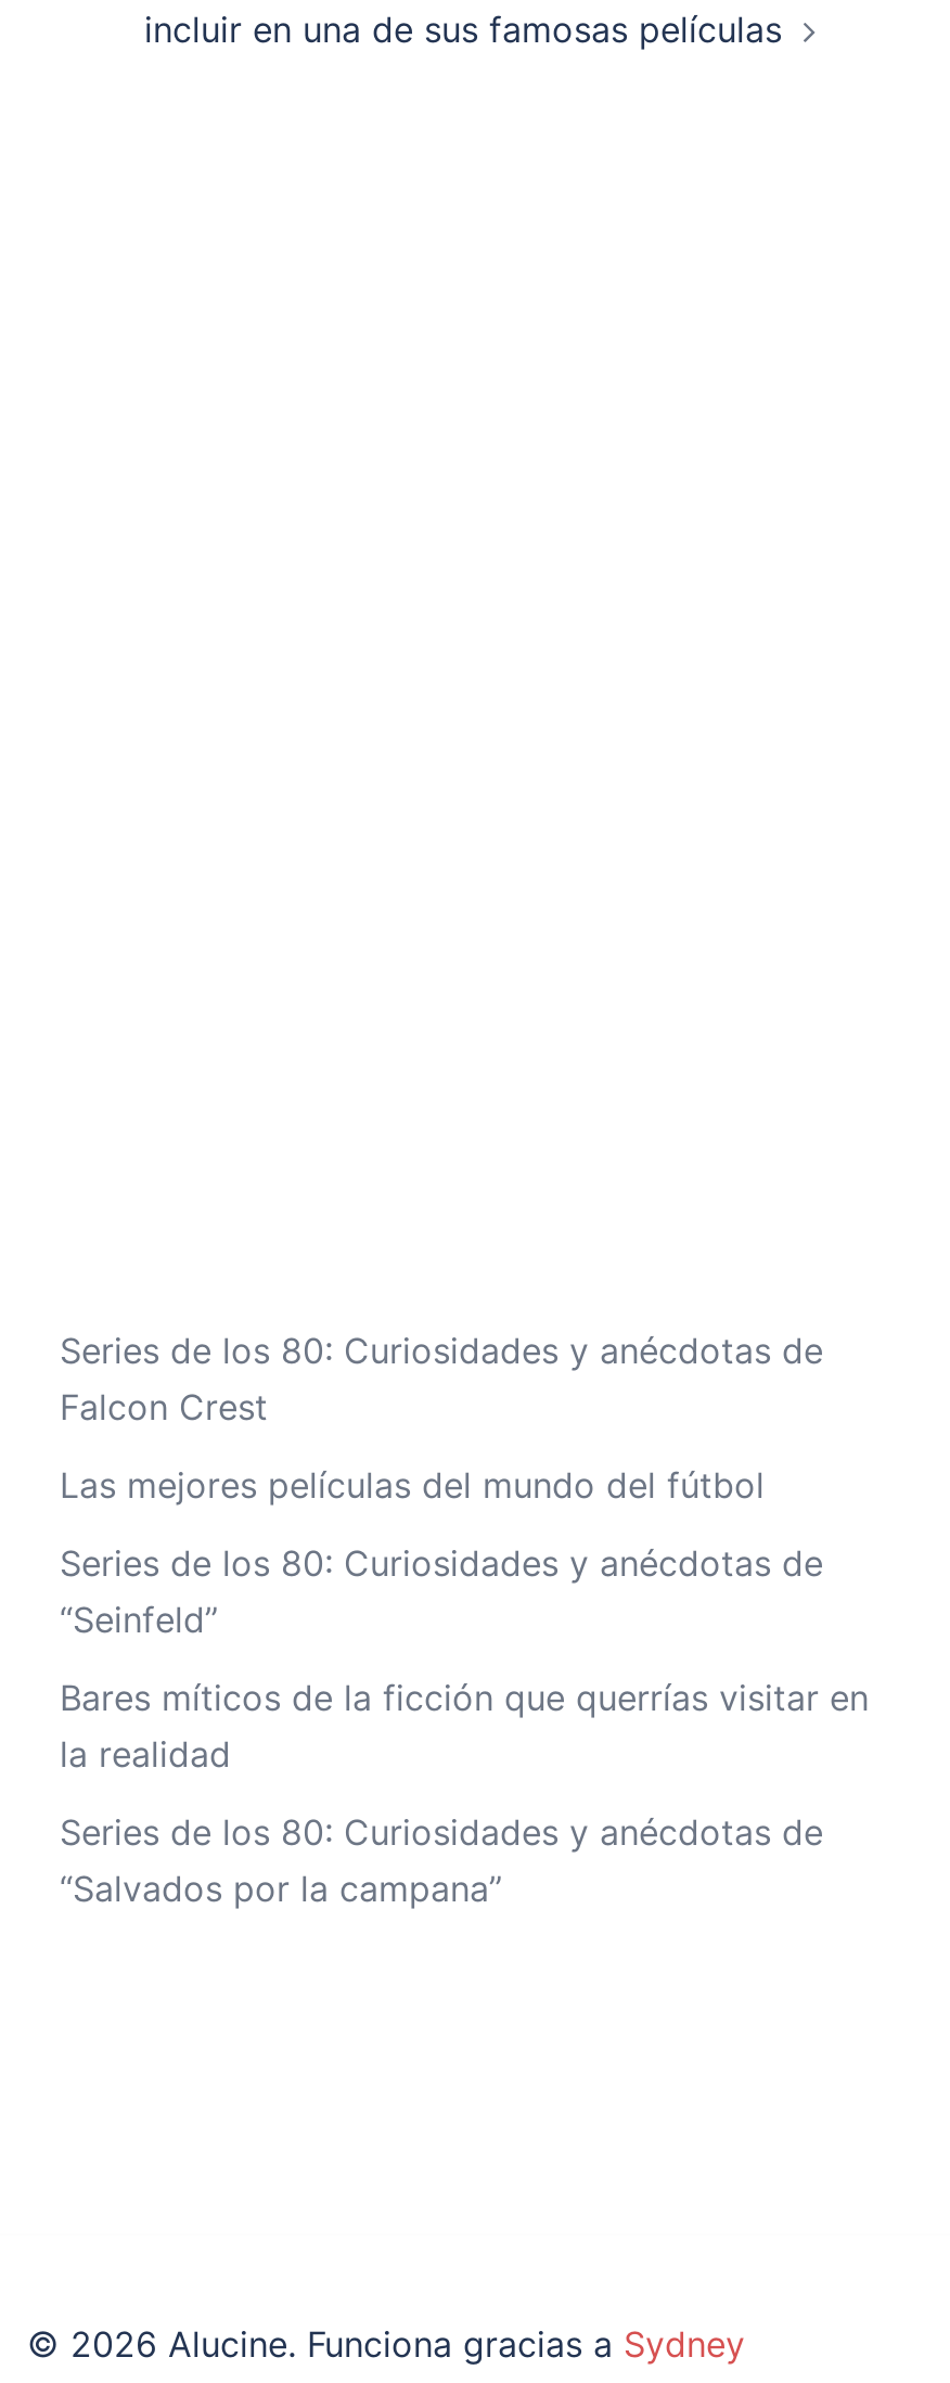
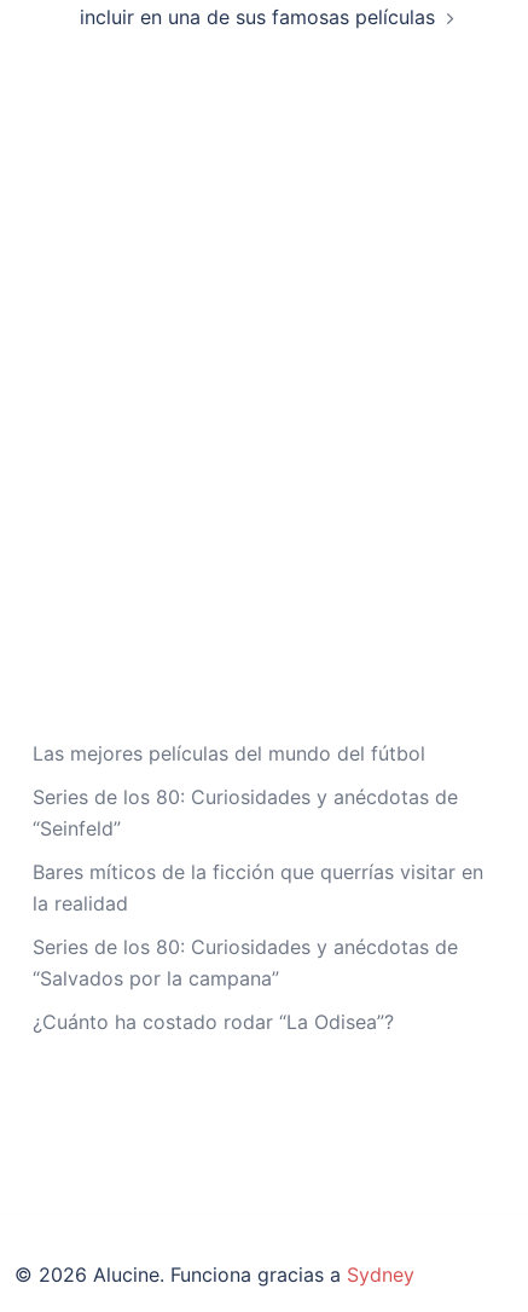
- Series de los 80: Curiosidades y anécdotas de
- Falcon Crest

moved up: Las mejores películas del mundo del fútbol | Series de los 80: Curiosidades y anécdotas de | “Seinfeld” | Bares míticos de la ficción que querrías visitar en | la realidad | Series de los 80: Curiosidades y anécdotas de | “Salvados por la campana”

+ ¿Cuánto ha costado rodar “La Odisea”?
